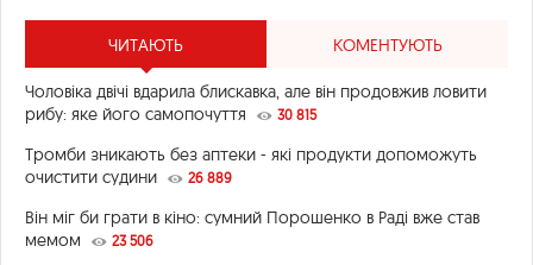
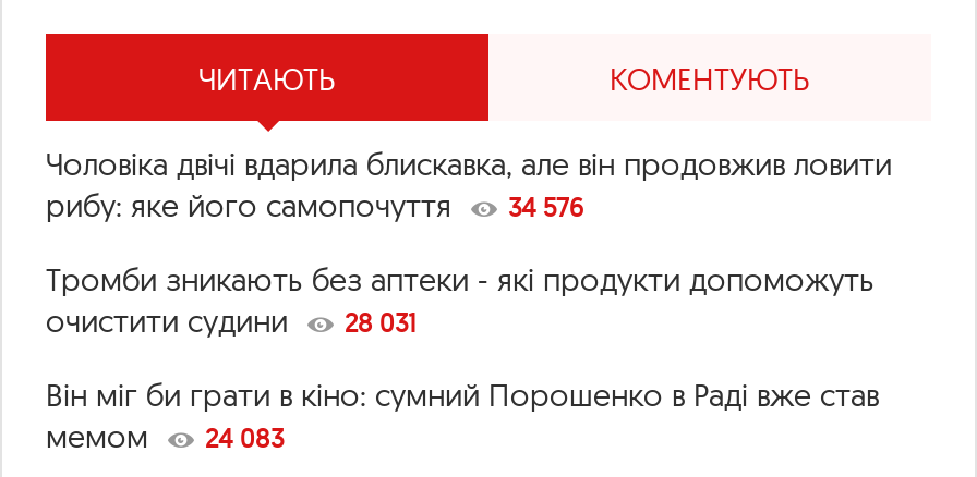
- рибу: яке його самопочуття 30 815
+ рибу: яке його самопочуття 34 576

- очистити судини 26 889
+ очистити судини 28 031

- мемом 23 506
+ мемом 24 083
